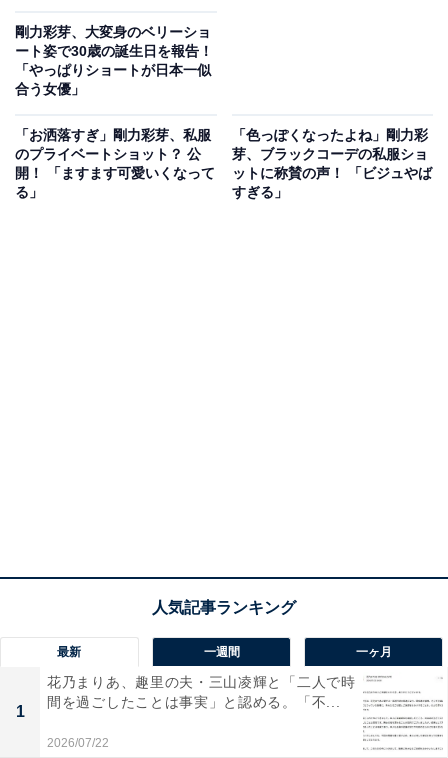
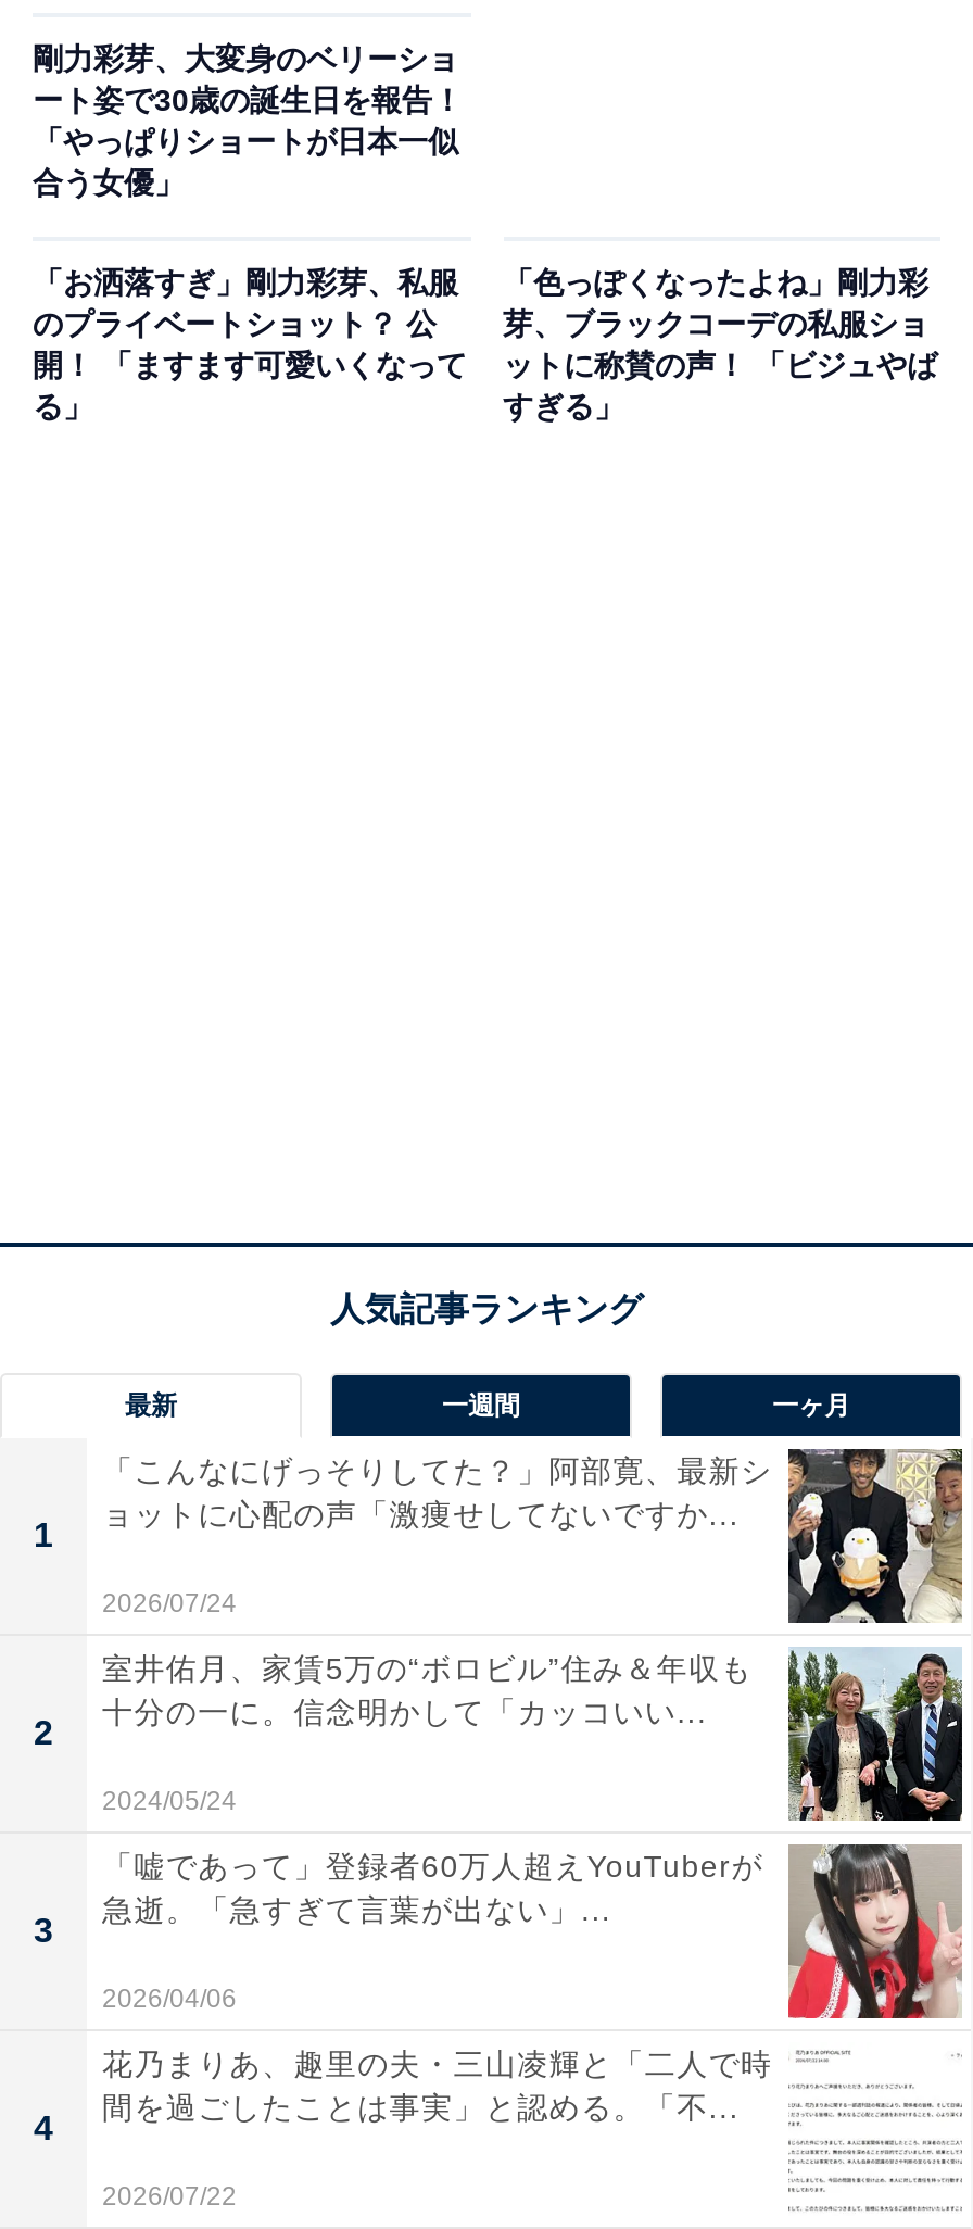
+ [image]
+ 「こんなにげっそりしてた？」阿部寛、最新シ
+ ョットに心配の声「激痩せしてないですか...
+ 2026/07/24

+ 4

+ 2

+ 3

+ [image]
+ 室井佑月、家賃5万の“ボロビル”住み＆年収も
+ 十分の一に。信念明かして「カッコいい...
+ 2024/05/24

+ [image]
+ 「嘘であって」登録者60万人超えYouTuberが
+ 急逝。「急すぎて言葉が出ない」...
+ 2026/04/06
